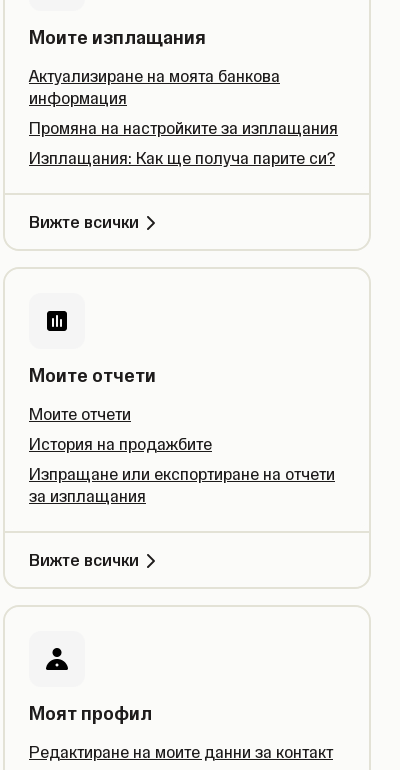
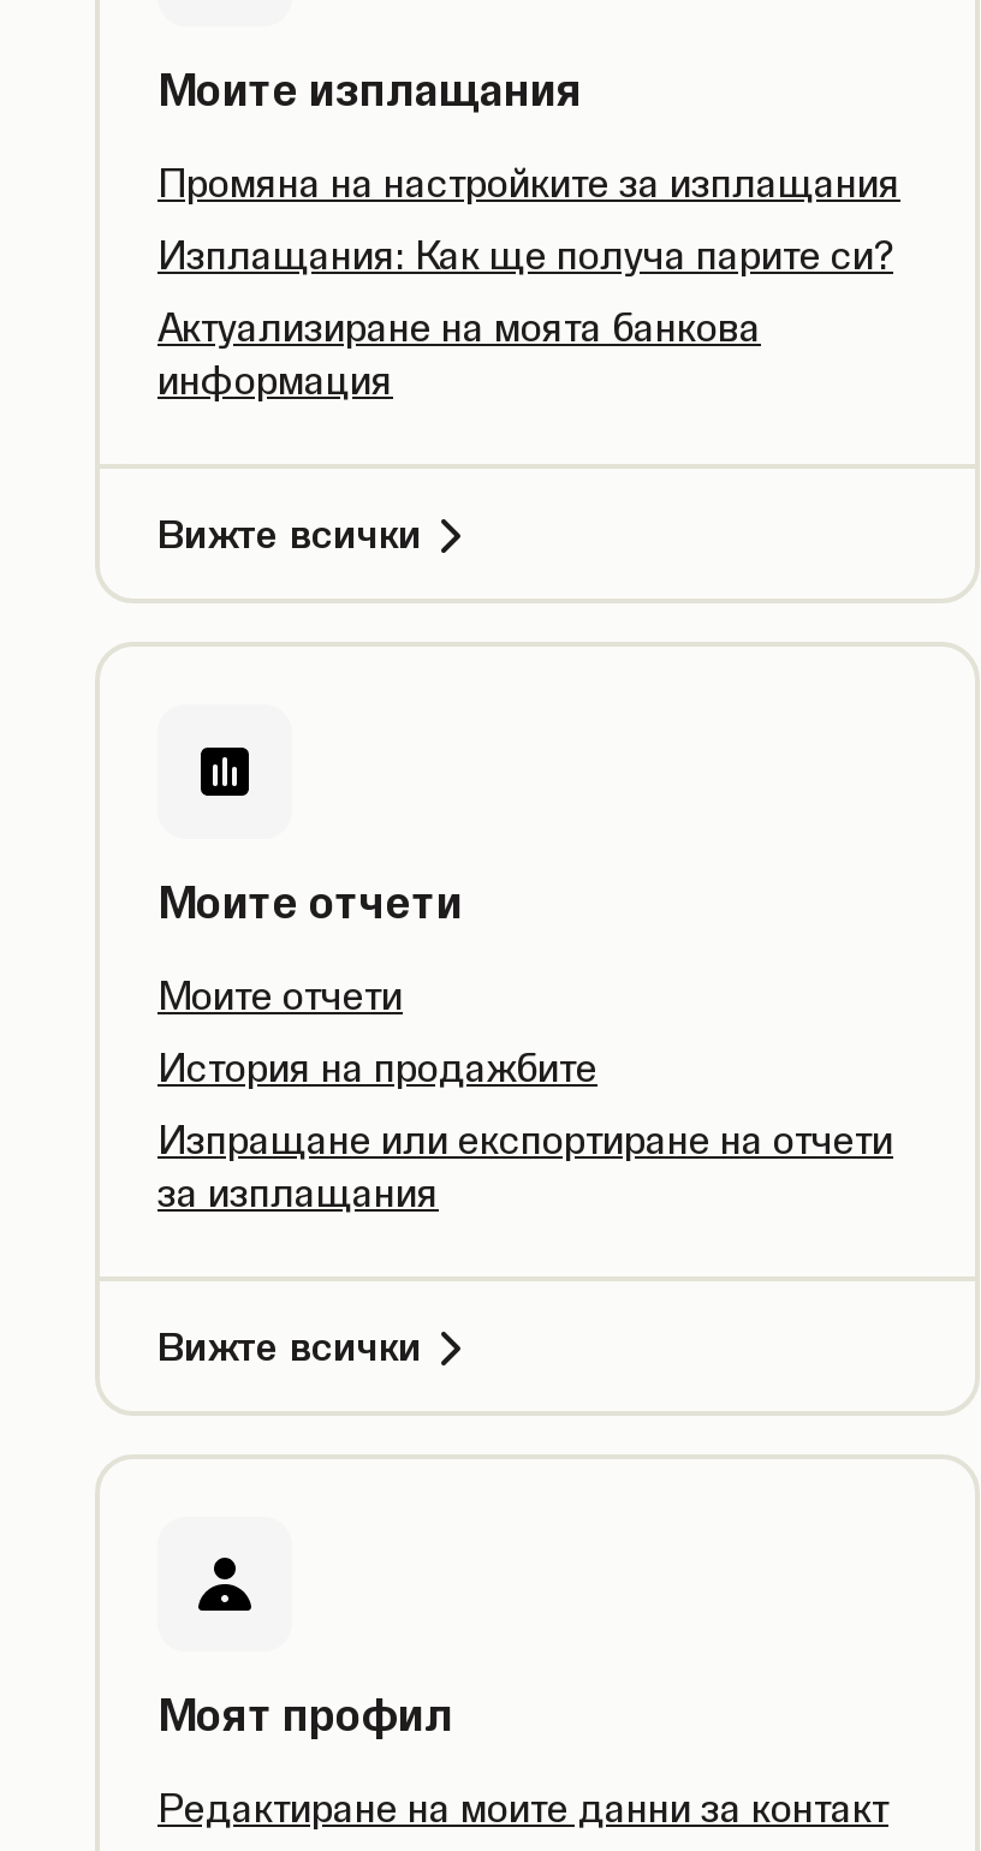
moved down: Актуализиране на моята банкова | информация

moved up: Промяна на настройките за изплащания | Изплащания: Как ще получа парите си?
